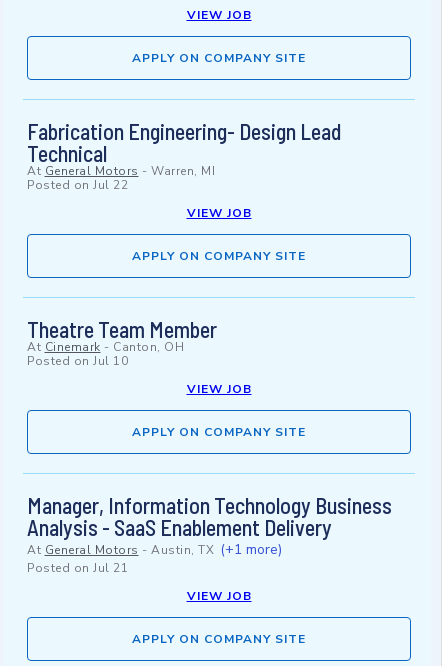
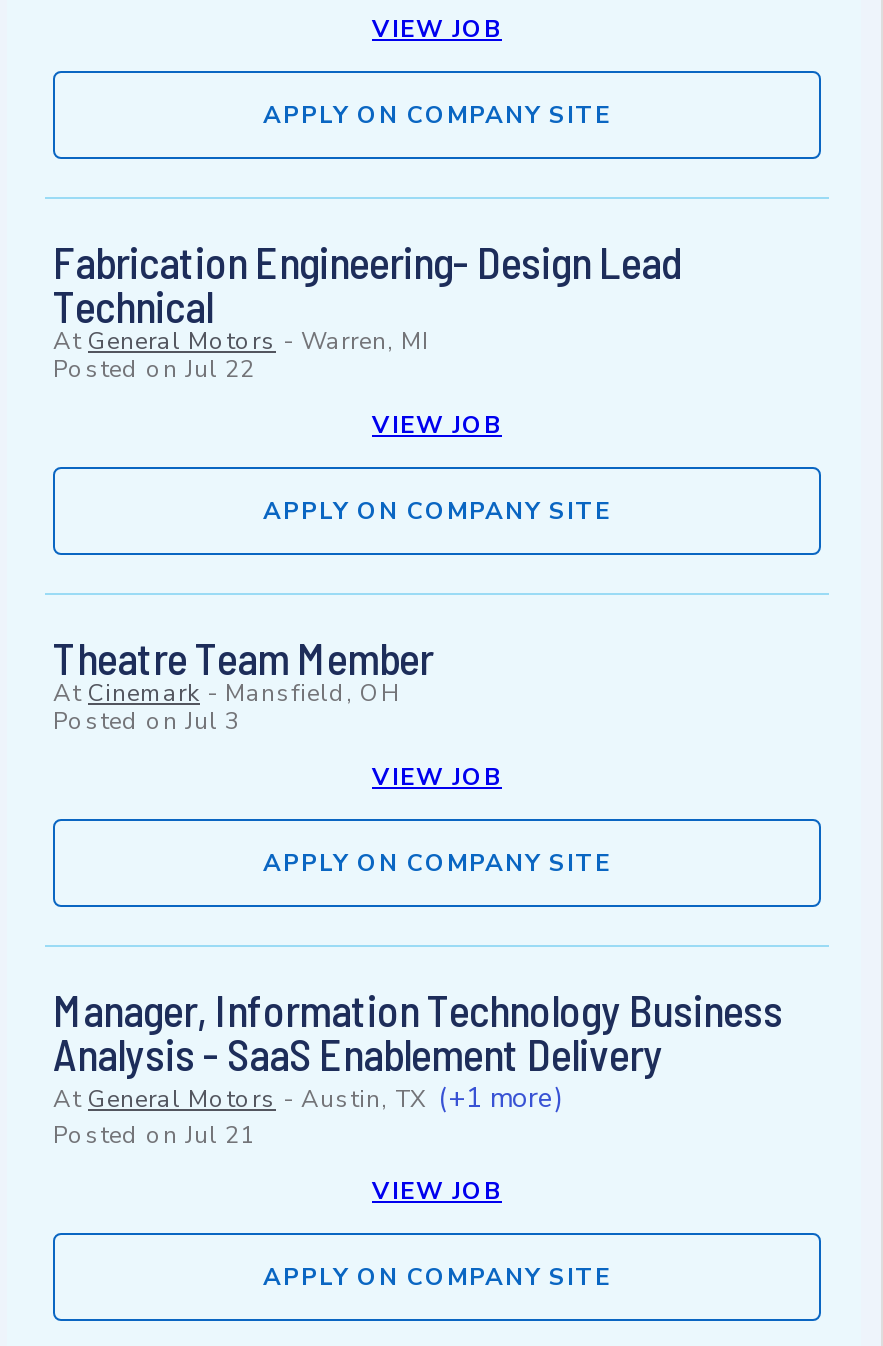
- At Cinemark - Canton, OH
+ At Cinemark - Mansfield, OH

- Posted onJul 10
+ Posted onJul 3
